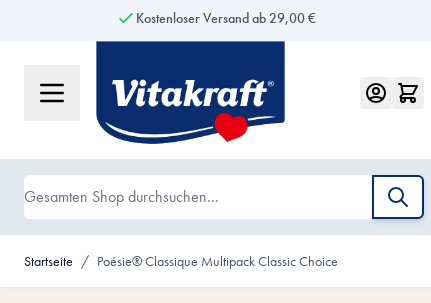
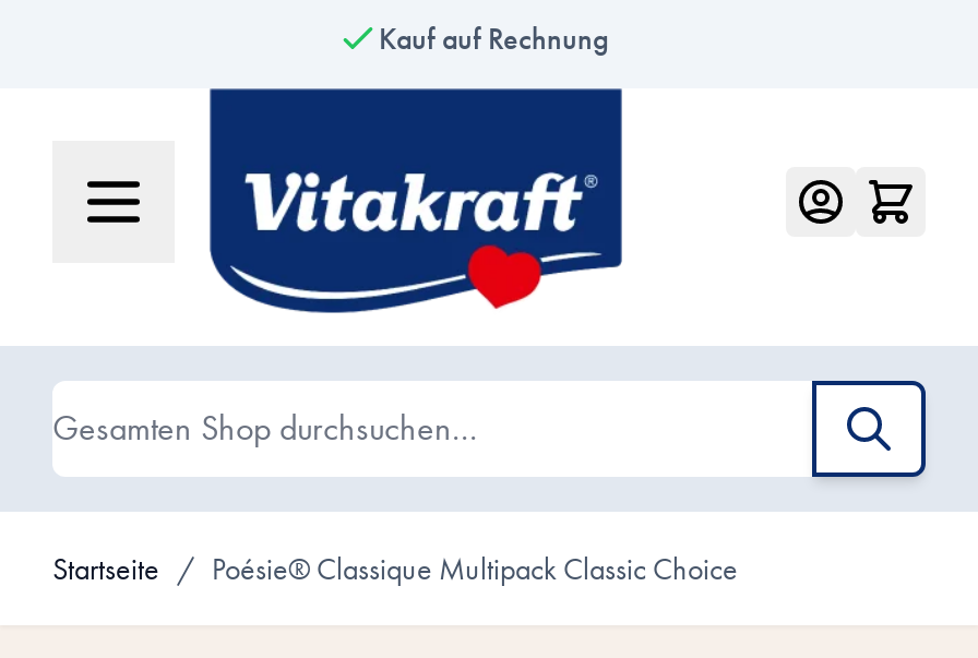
- Kostenloser Versand ab 29,00 €
+ Kauf auf Rechnung
